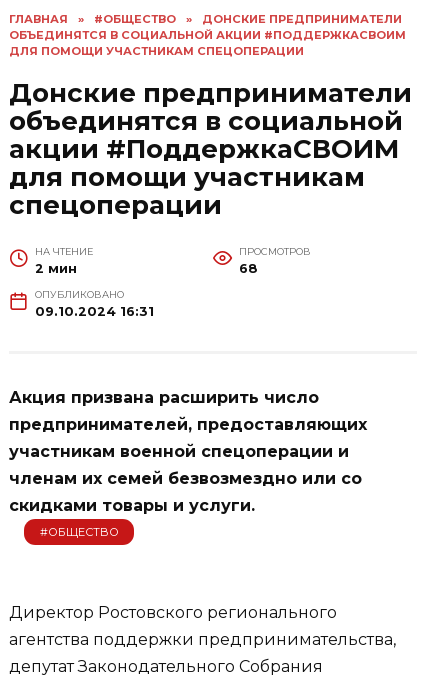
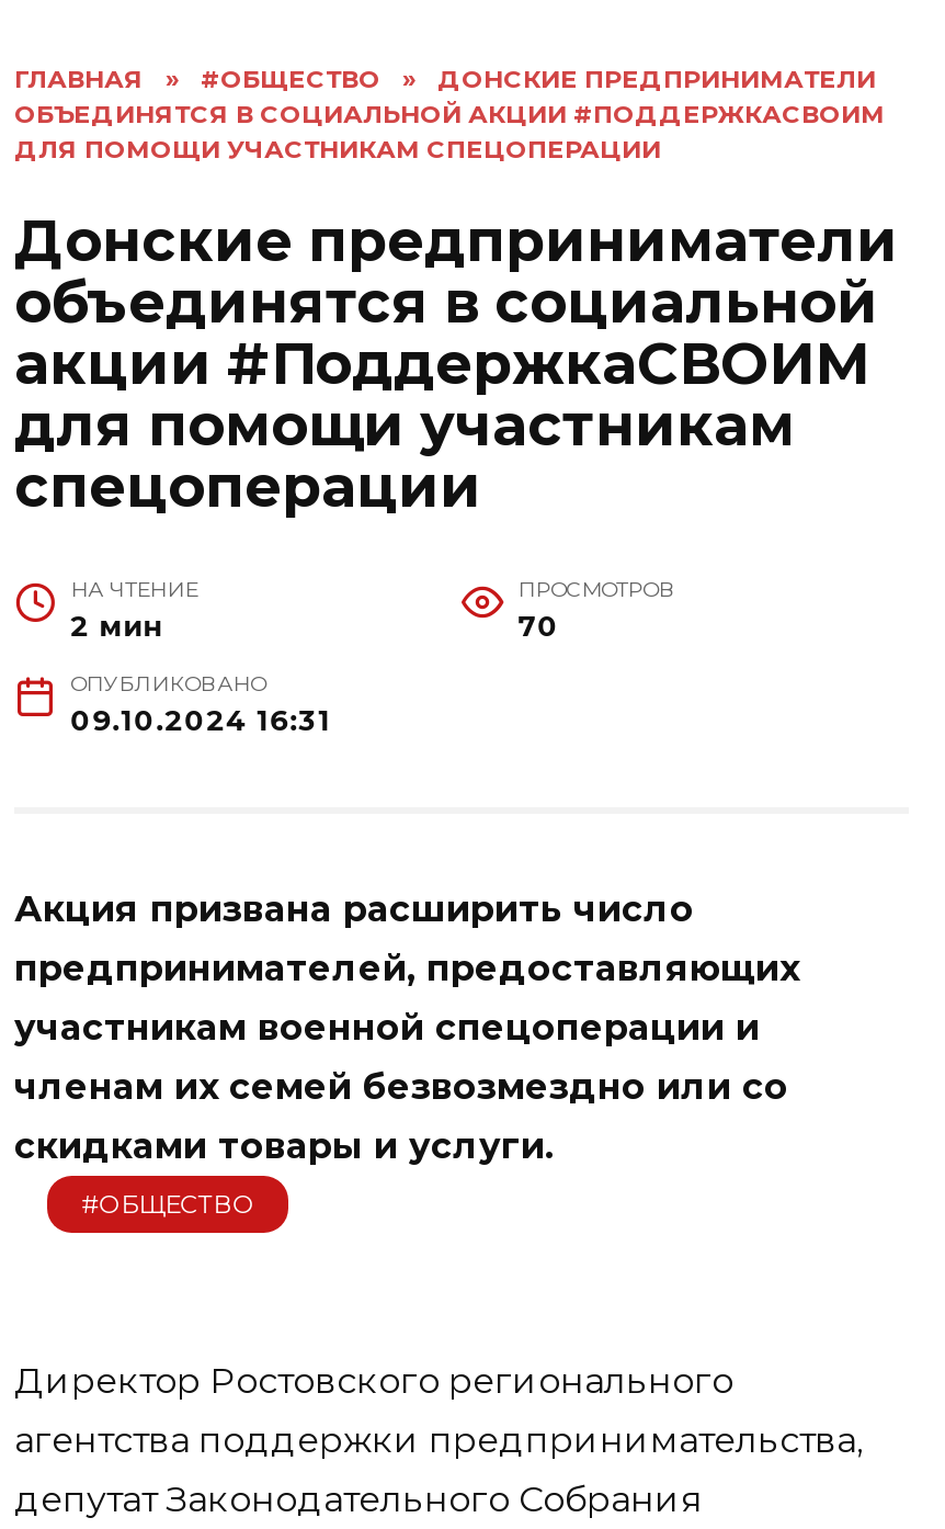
- 68
+ 70
